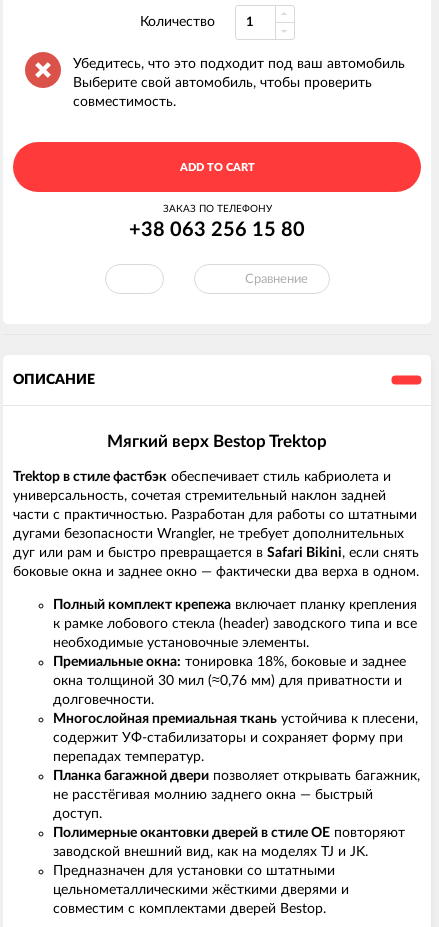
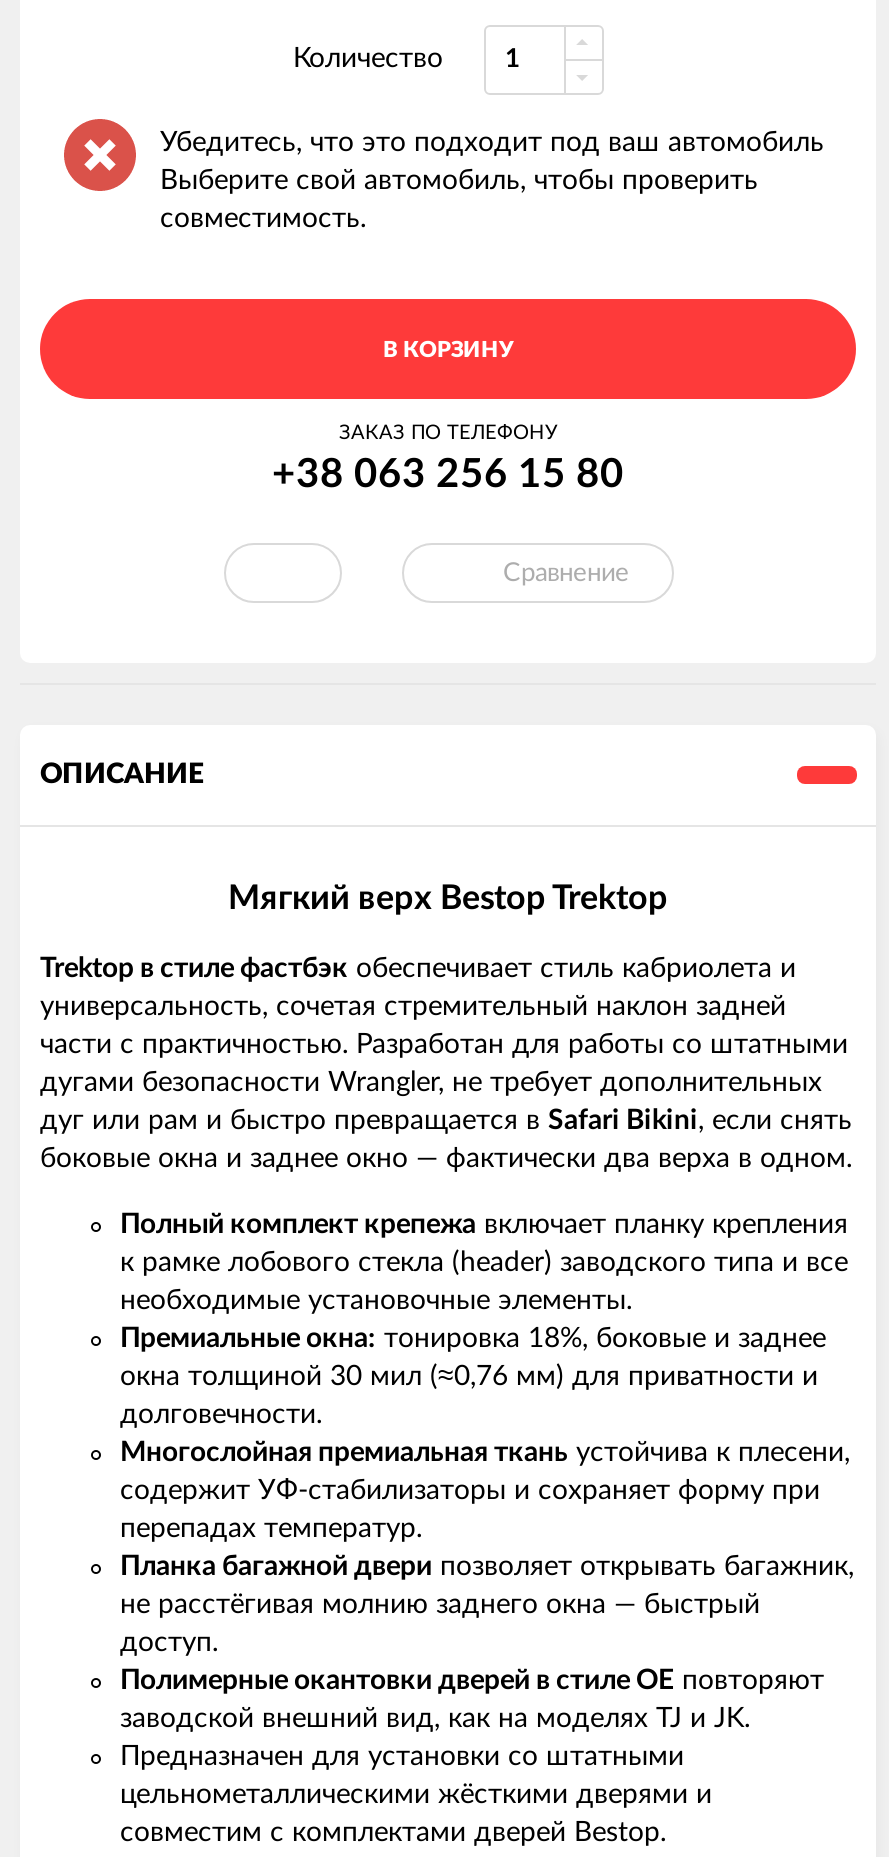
- ADD TO CART
+ В КОРЗИНУ
